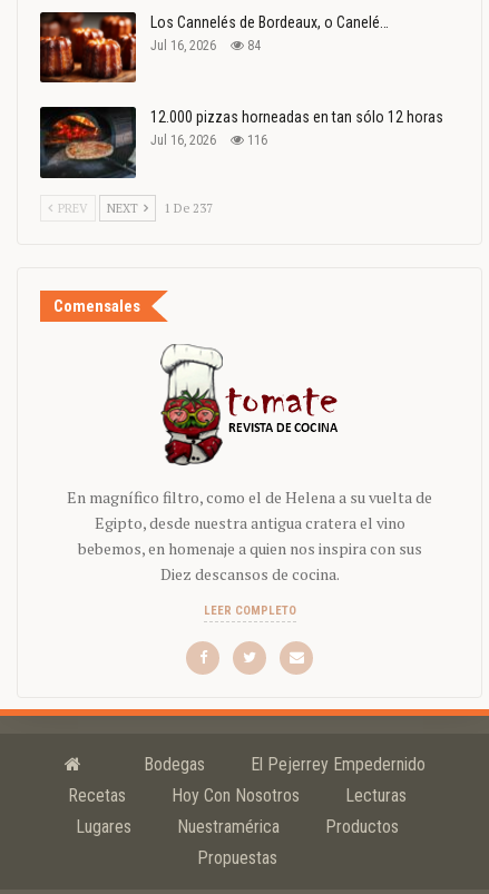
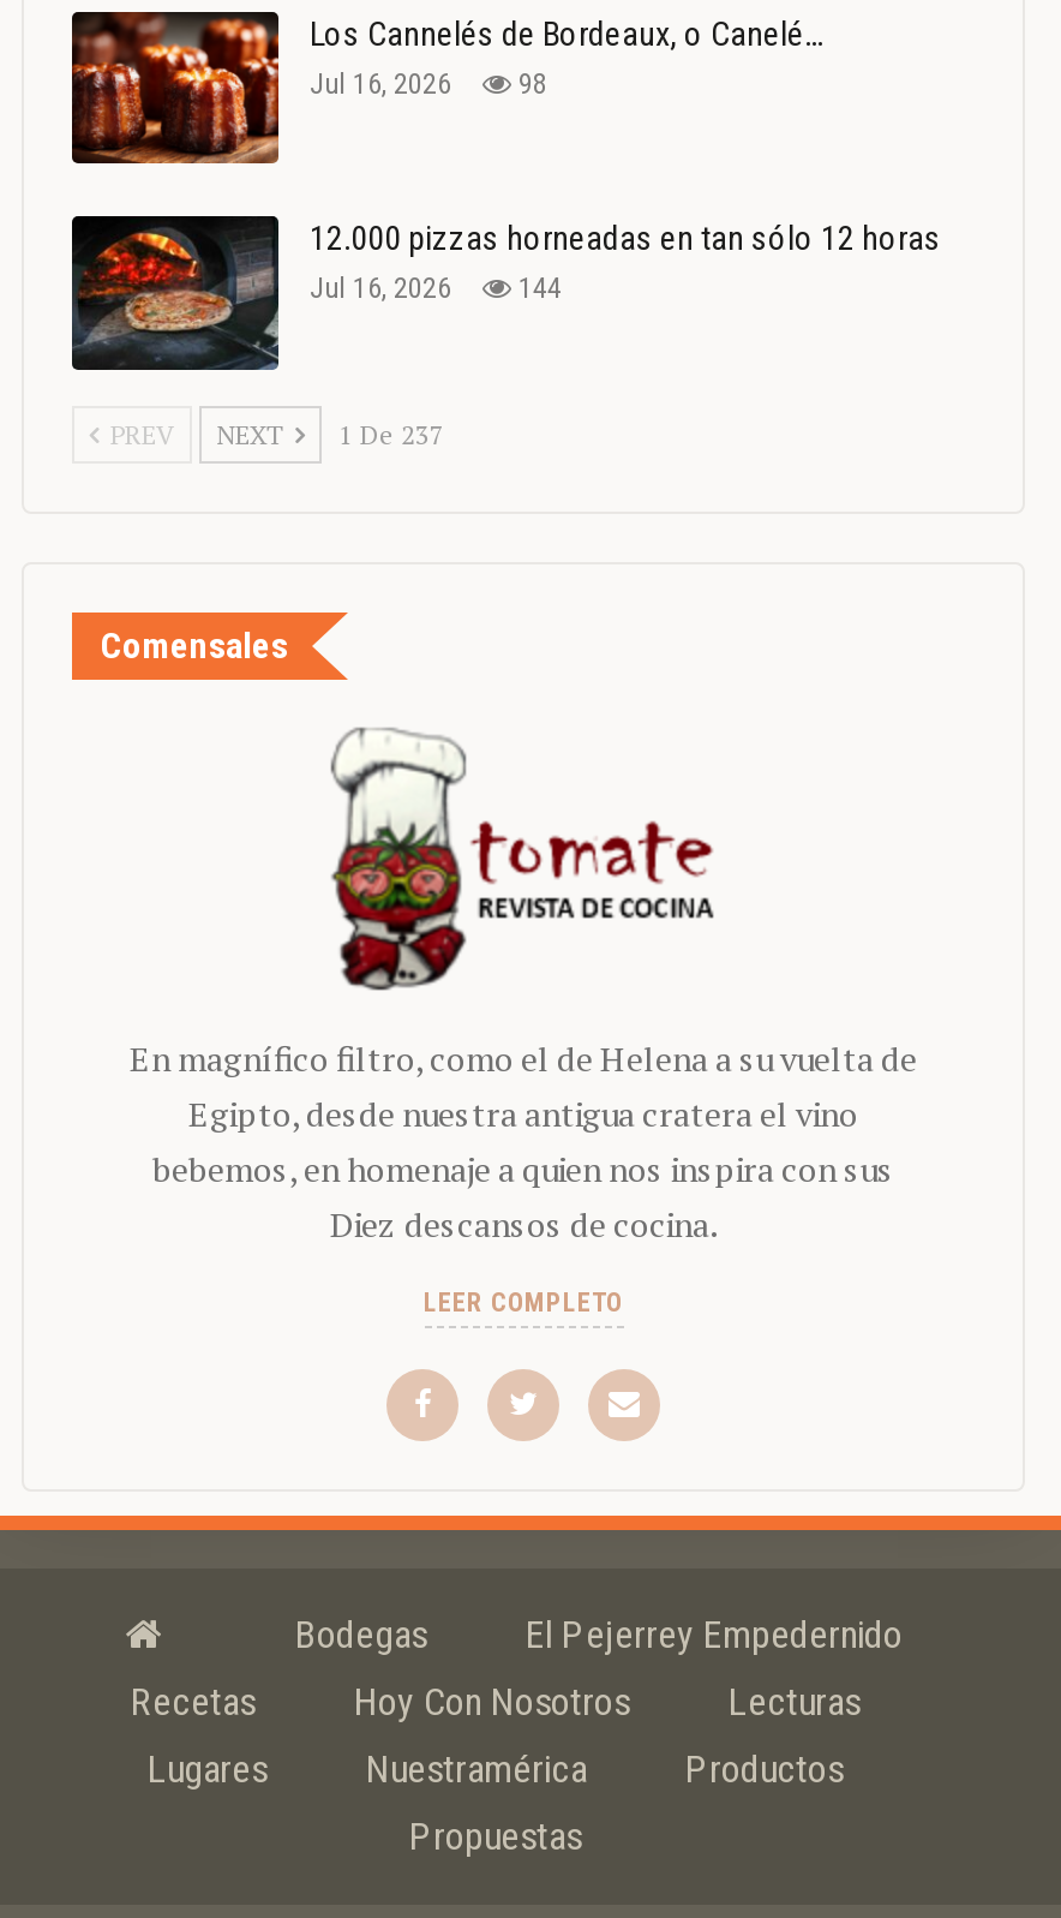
- Jul 16, 2026 84
+ Jul 16, 2026 98

- Jul 16, 2026 116
+ Jul 16, 2026 144
